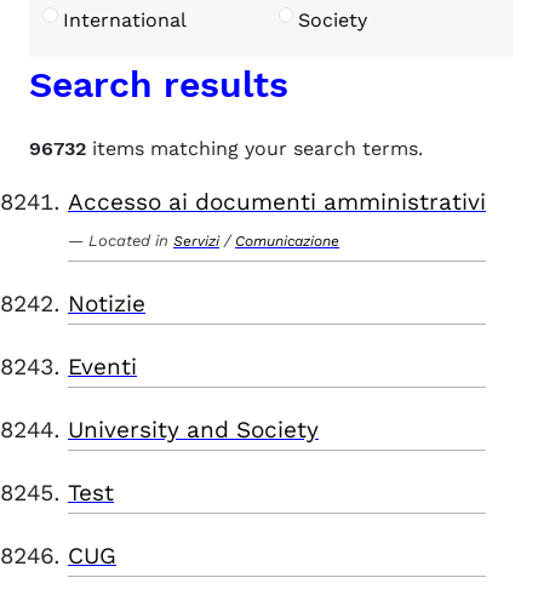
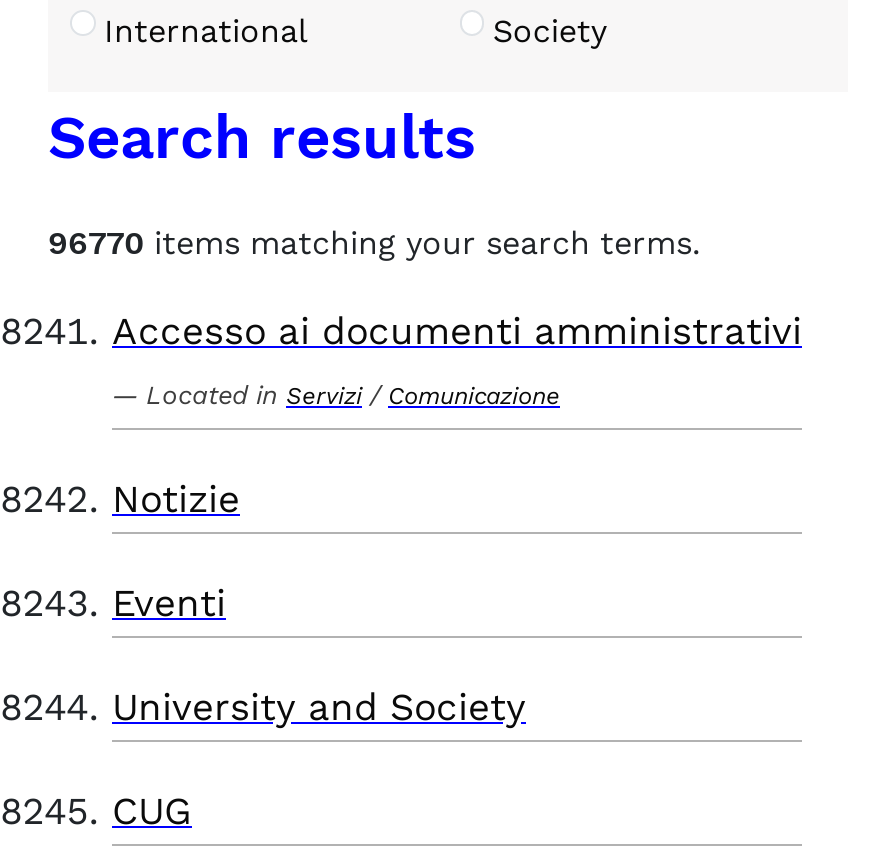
- 96732 items matching your search terms.
+ 96770 items matching your search terms.

- Test
